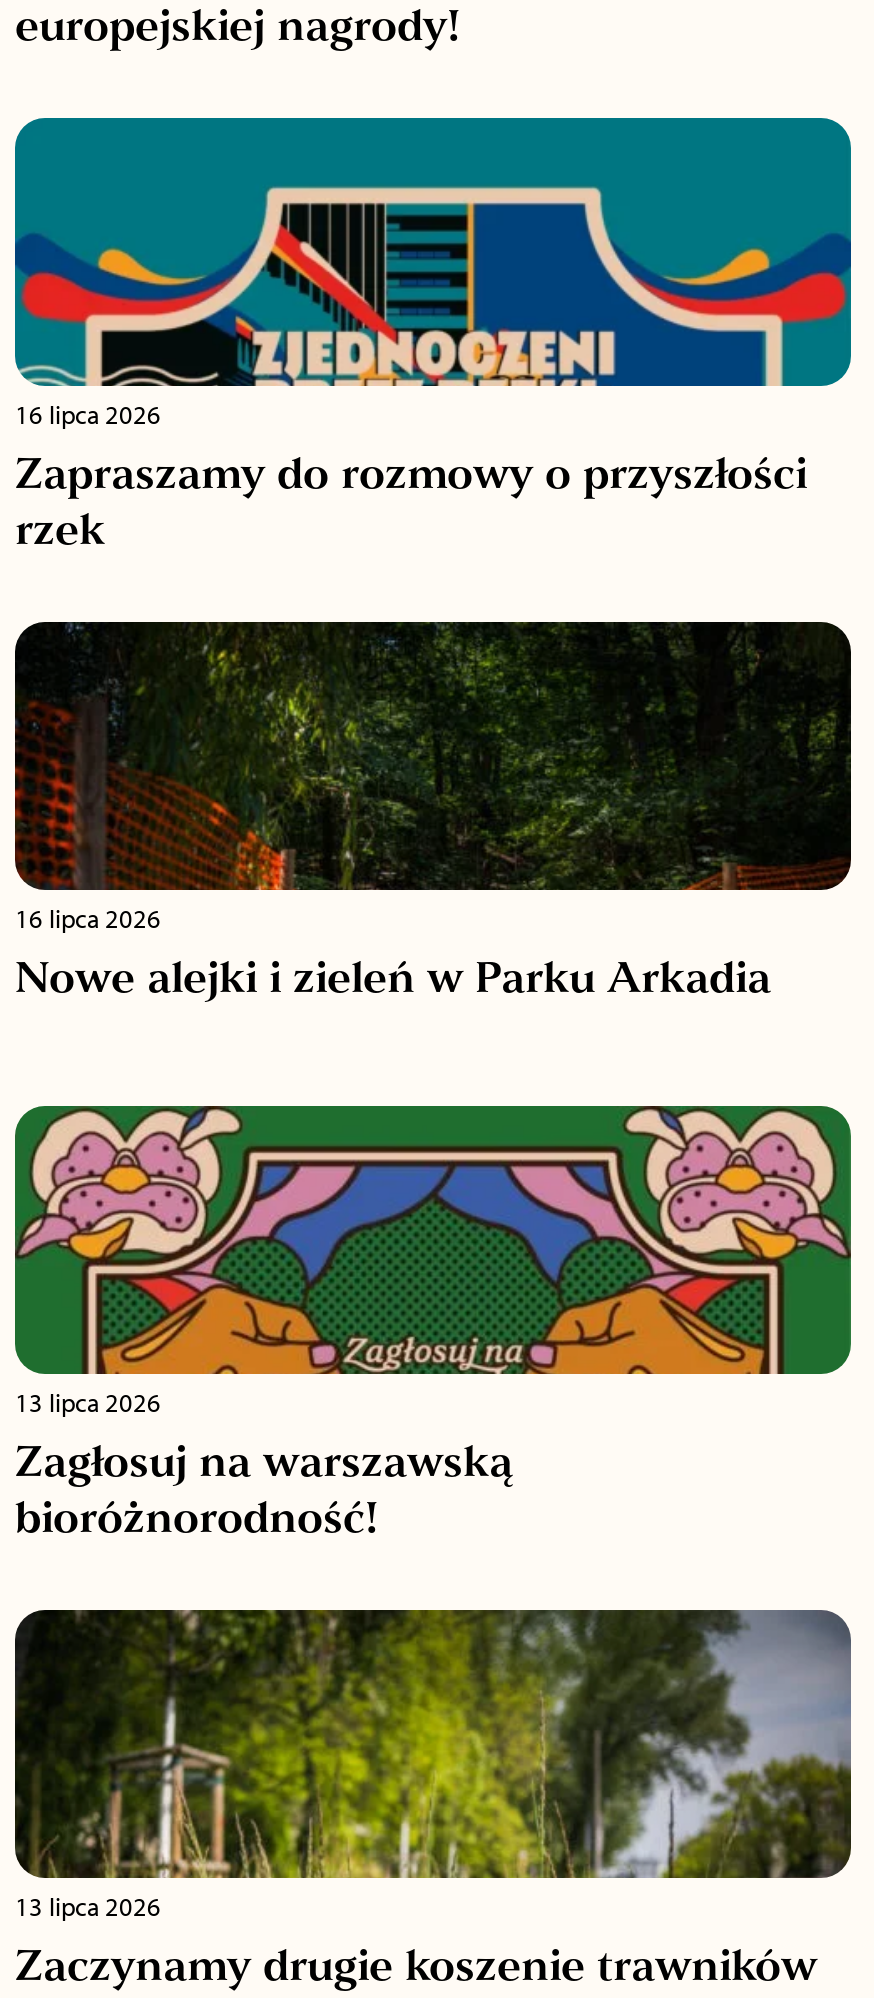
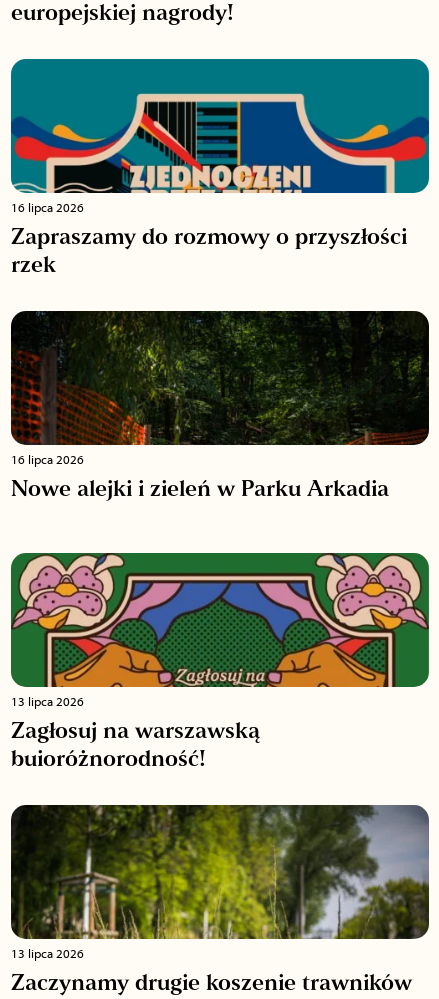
- bioróżnorodność!
+ buioróżnorodność!
